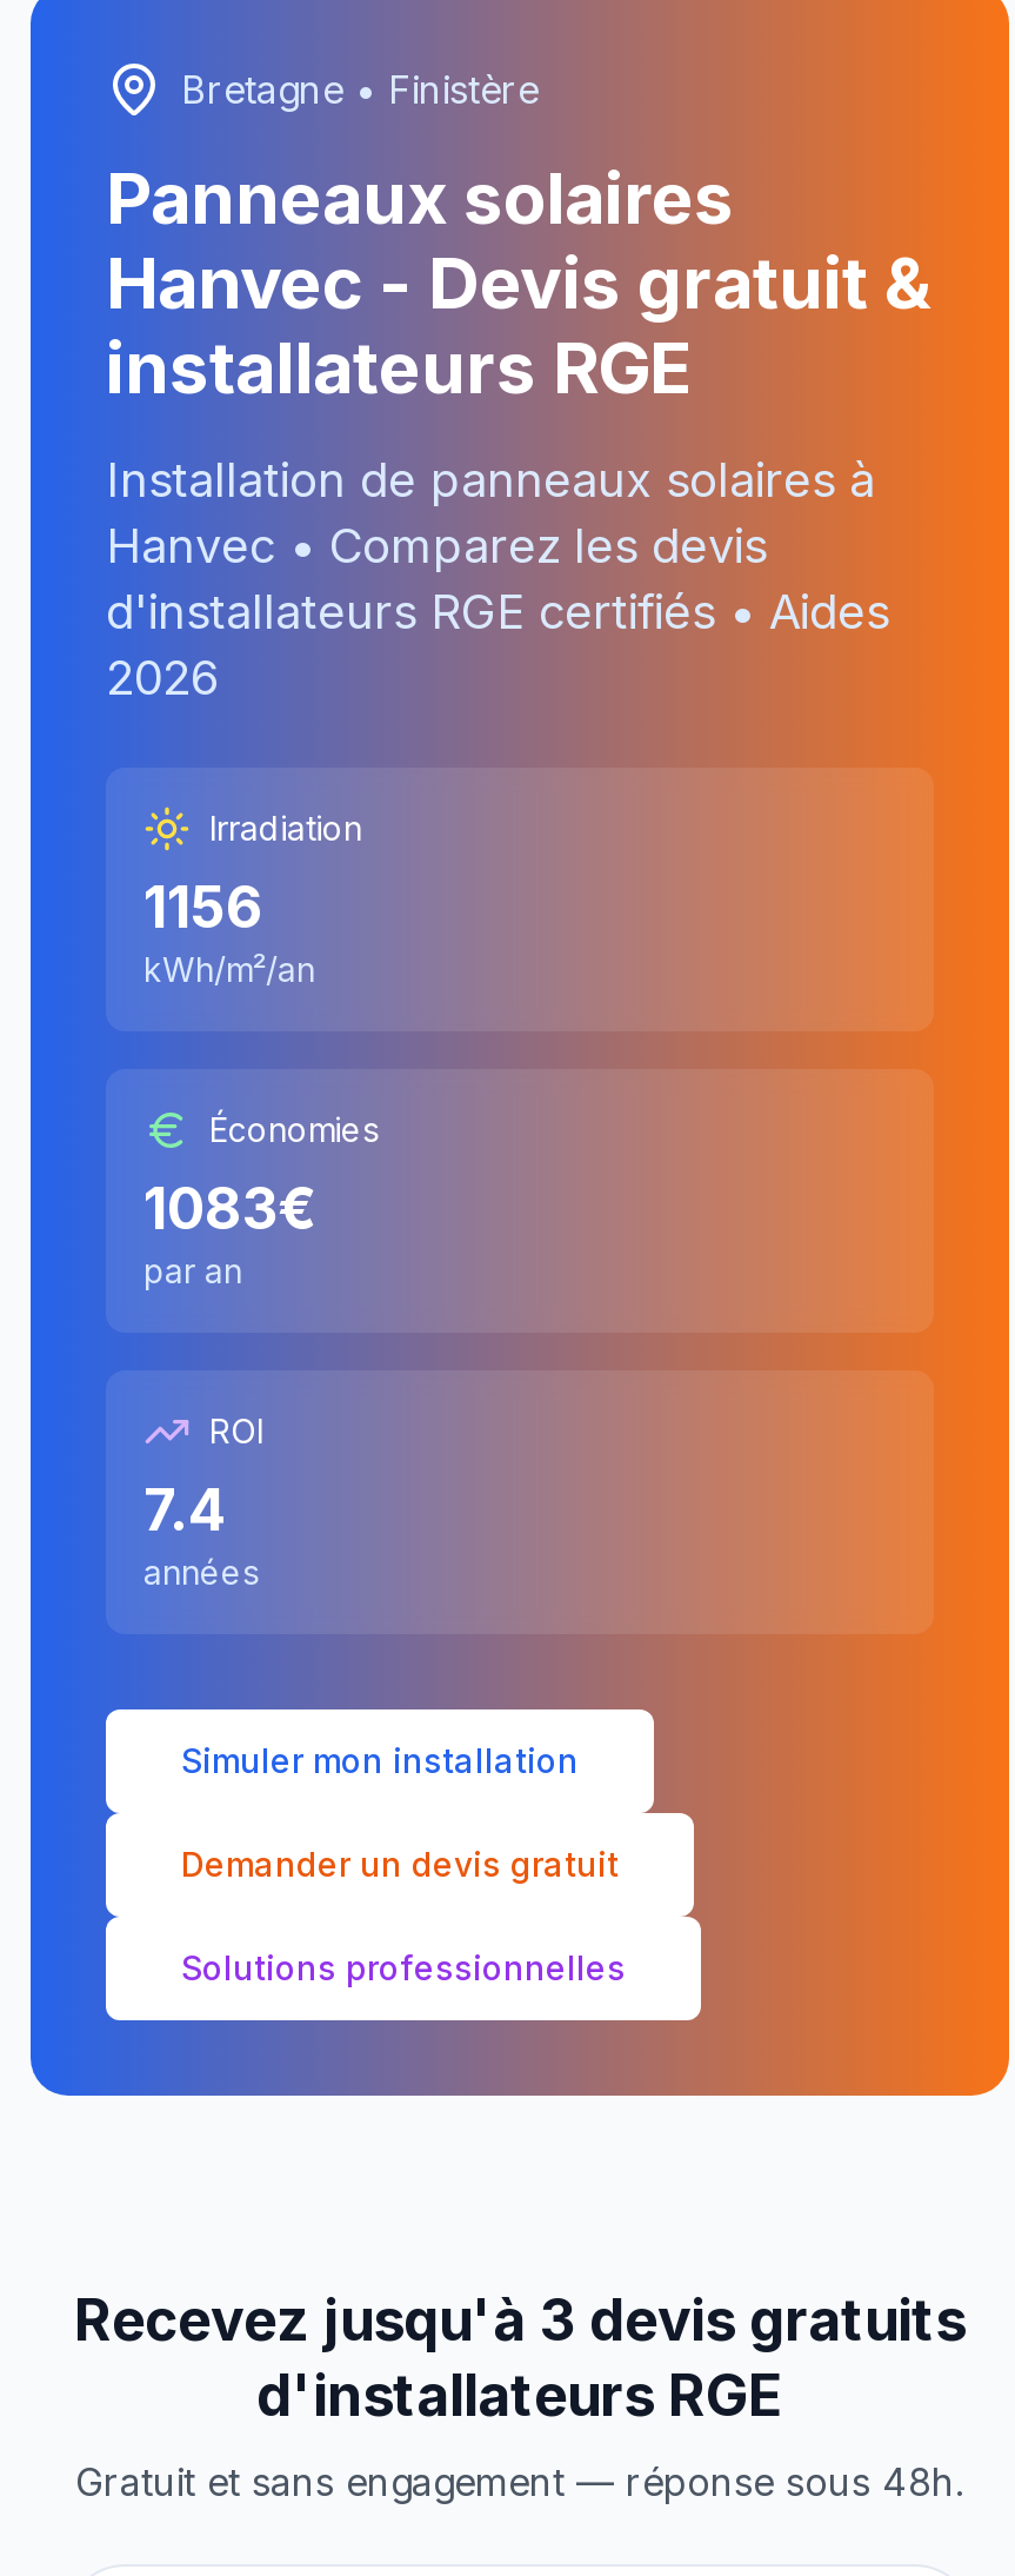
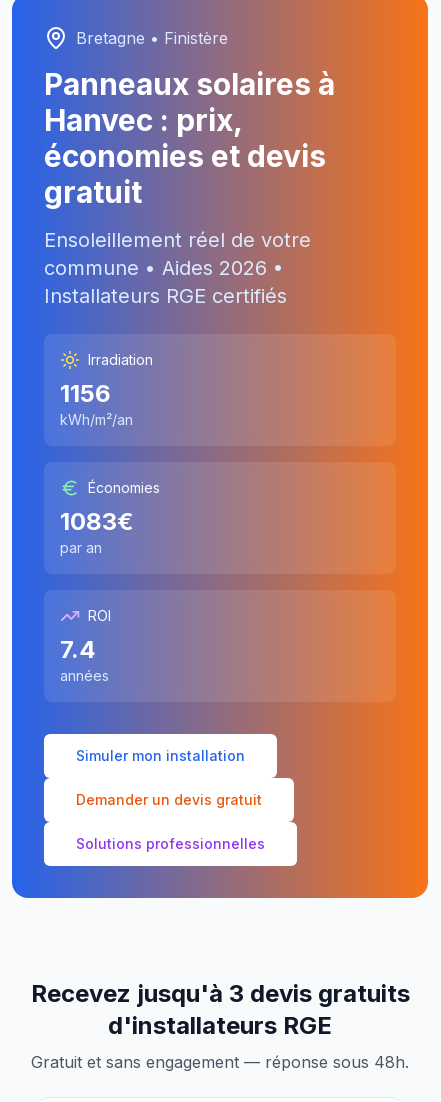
- Panneaux solaires
- Hanvec - Devis gratuit &
- installateurs RGE
+ Panneaux solaires à
+ Hanvec: prix,
+ économies et devis
+ gratuit

- Installation de panneaux solaires à
- Hanvec • Comparez les devis
- d'installateurs RGE certifiés • Aides
- 2026
+ Ensoleillement réel de votre
+ commune • Aides 2026 •
+ Installateurs RGE certifiés
